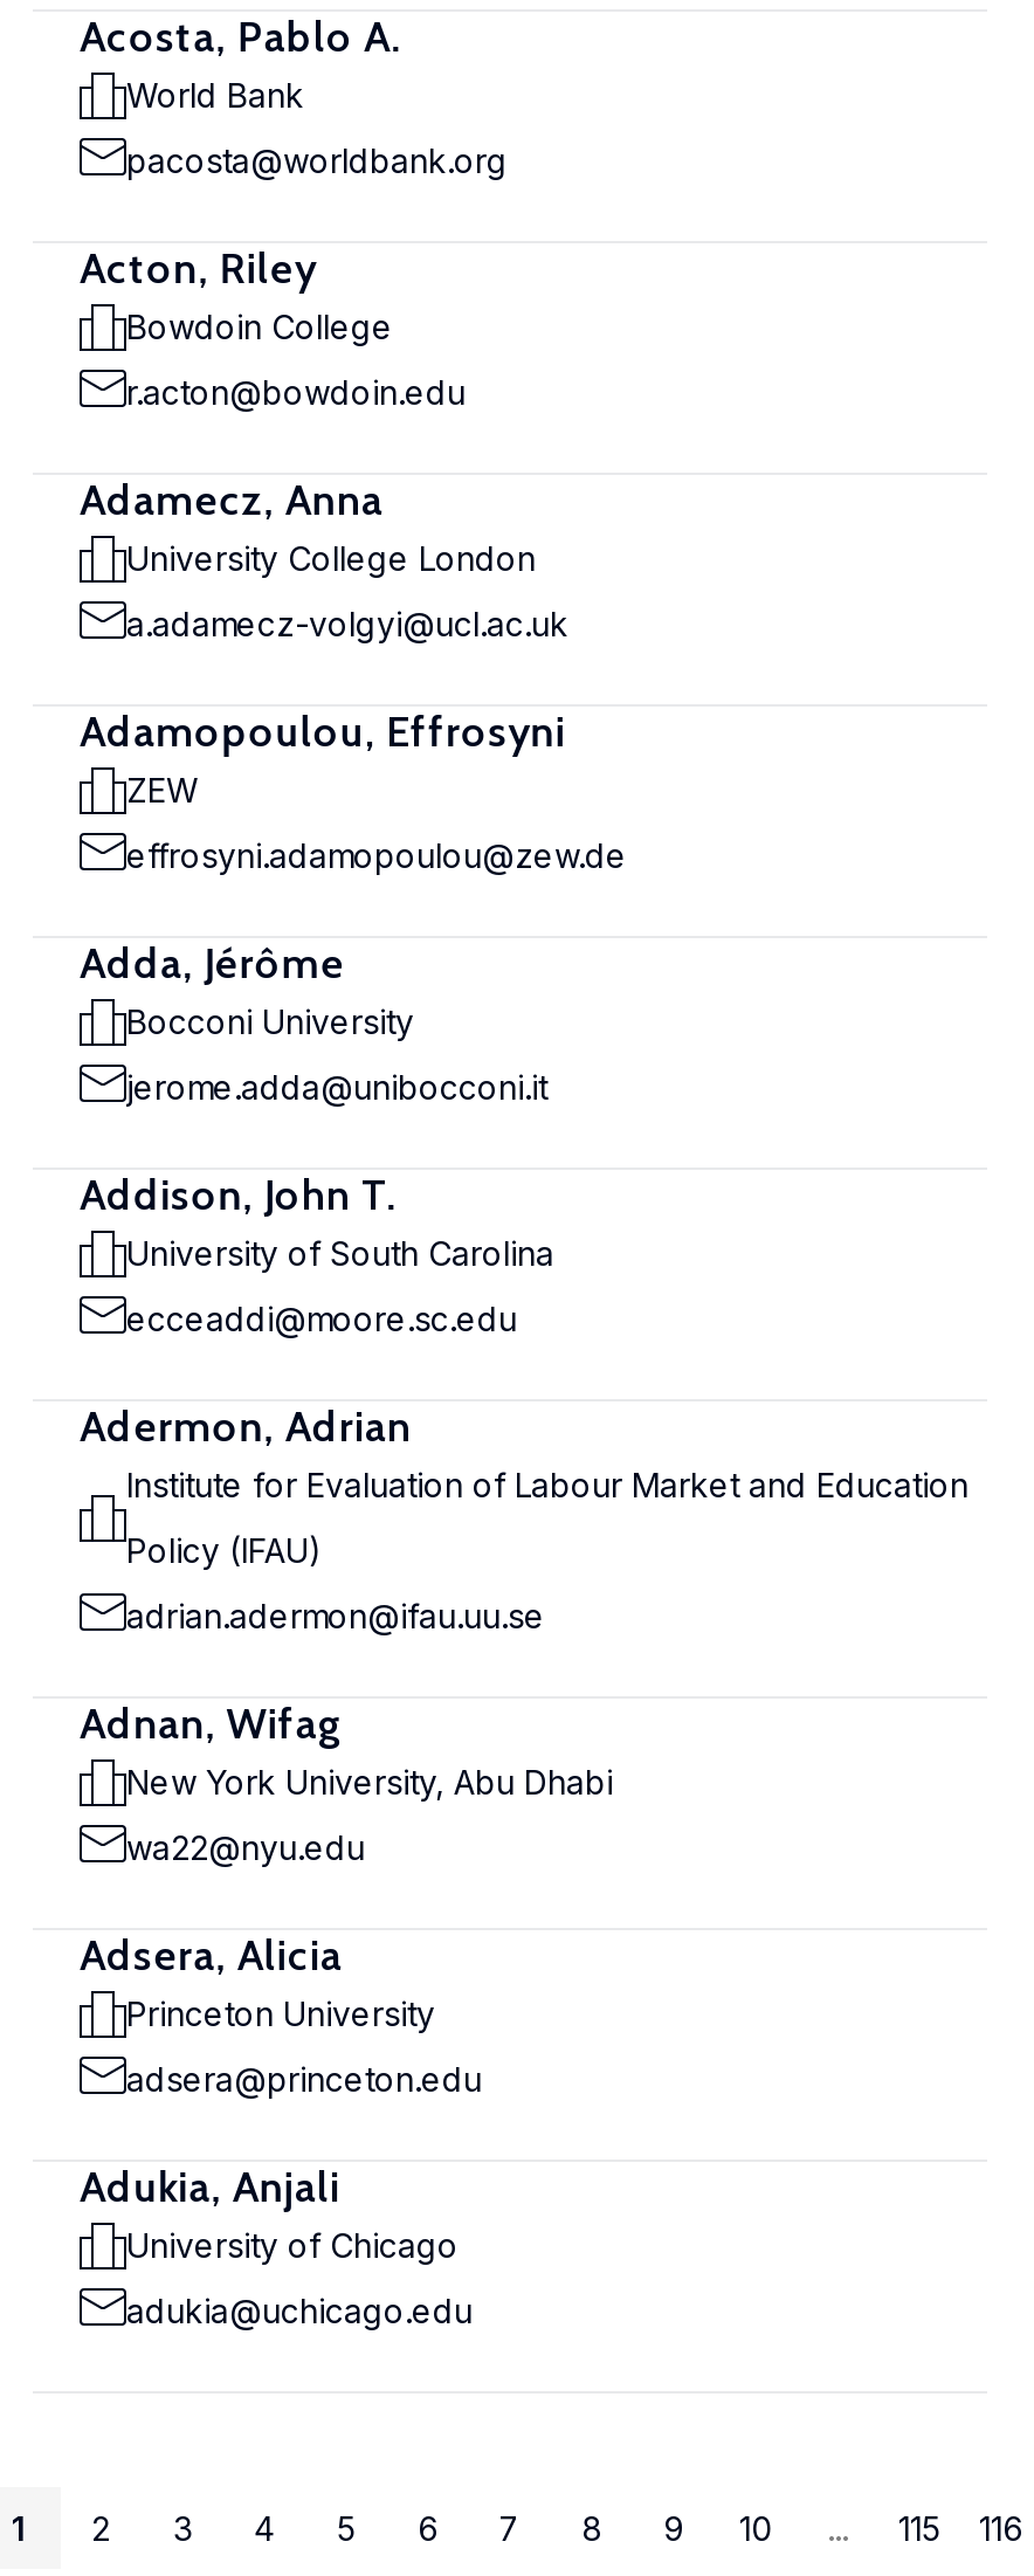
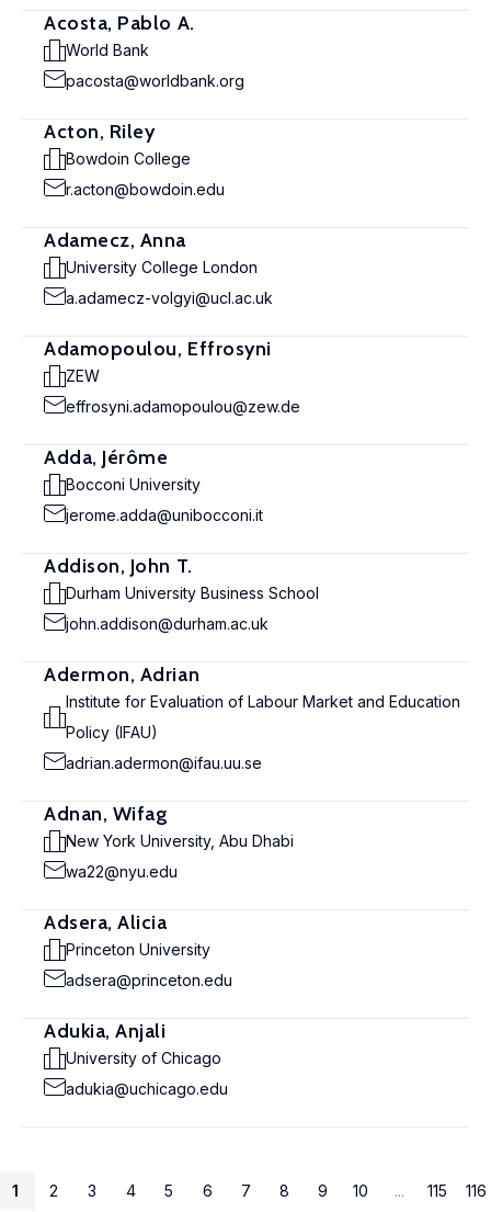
- University of South Carolina
+ Durham University Business School

- ecceaddi@moore.sc.edu
+ john.addison@durham.ac.uk
